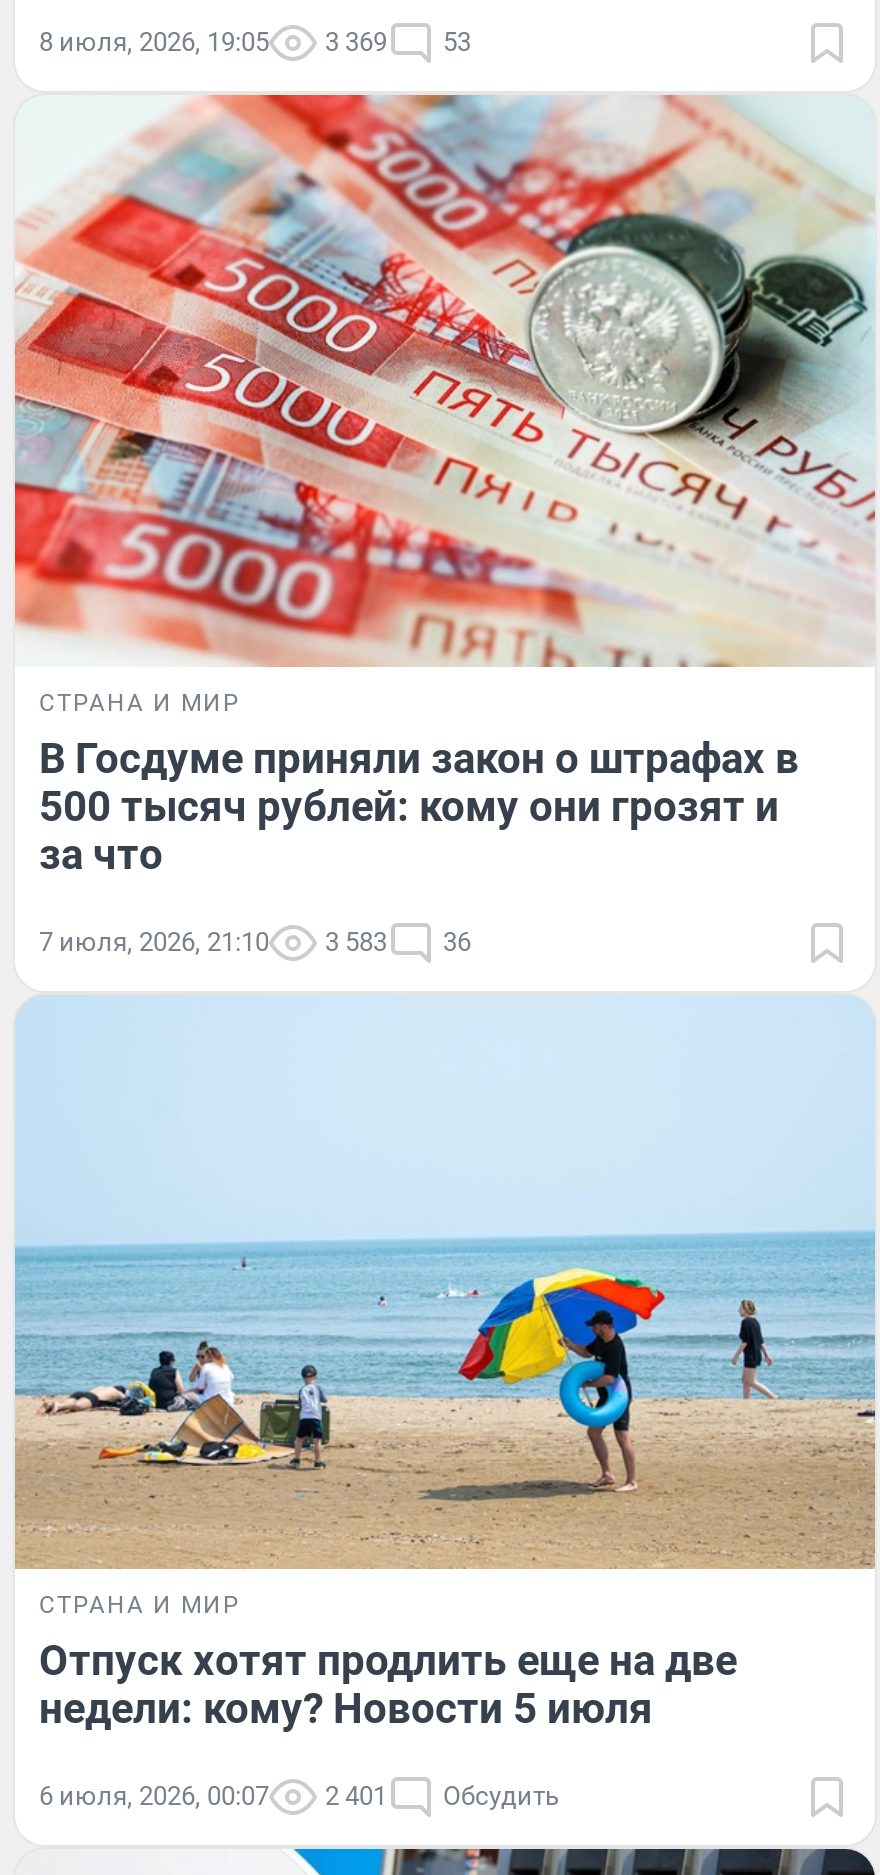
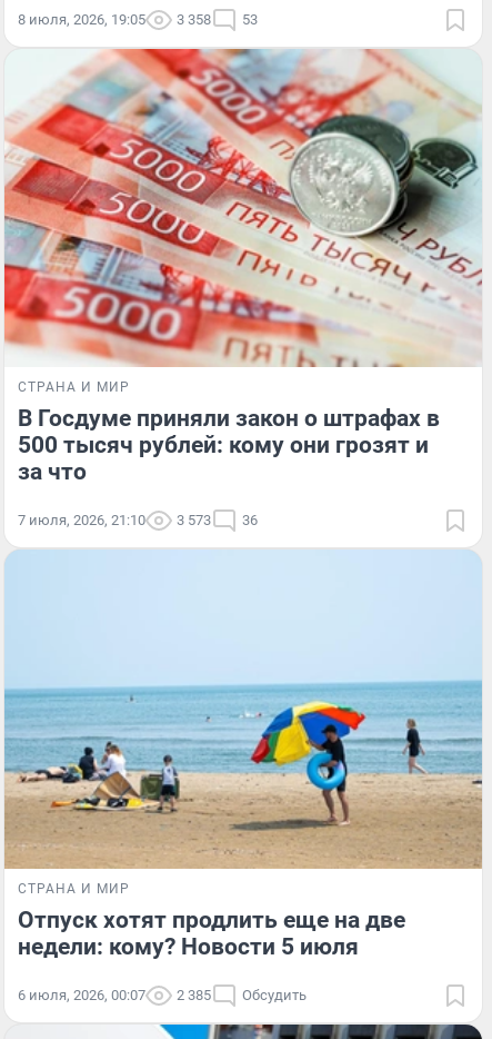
- 8 июля, 2026, 19:05 3 369 53
+ 8 июля, 2026, 19:05 3 358 53

- 7 июля, 2026, 21:10 3 583 36
+ 7 июля, 2026, 21:10 3 573 36

- 2 401
+ 2 385
